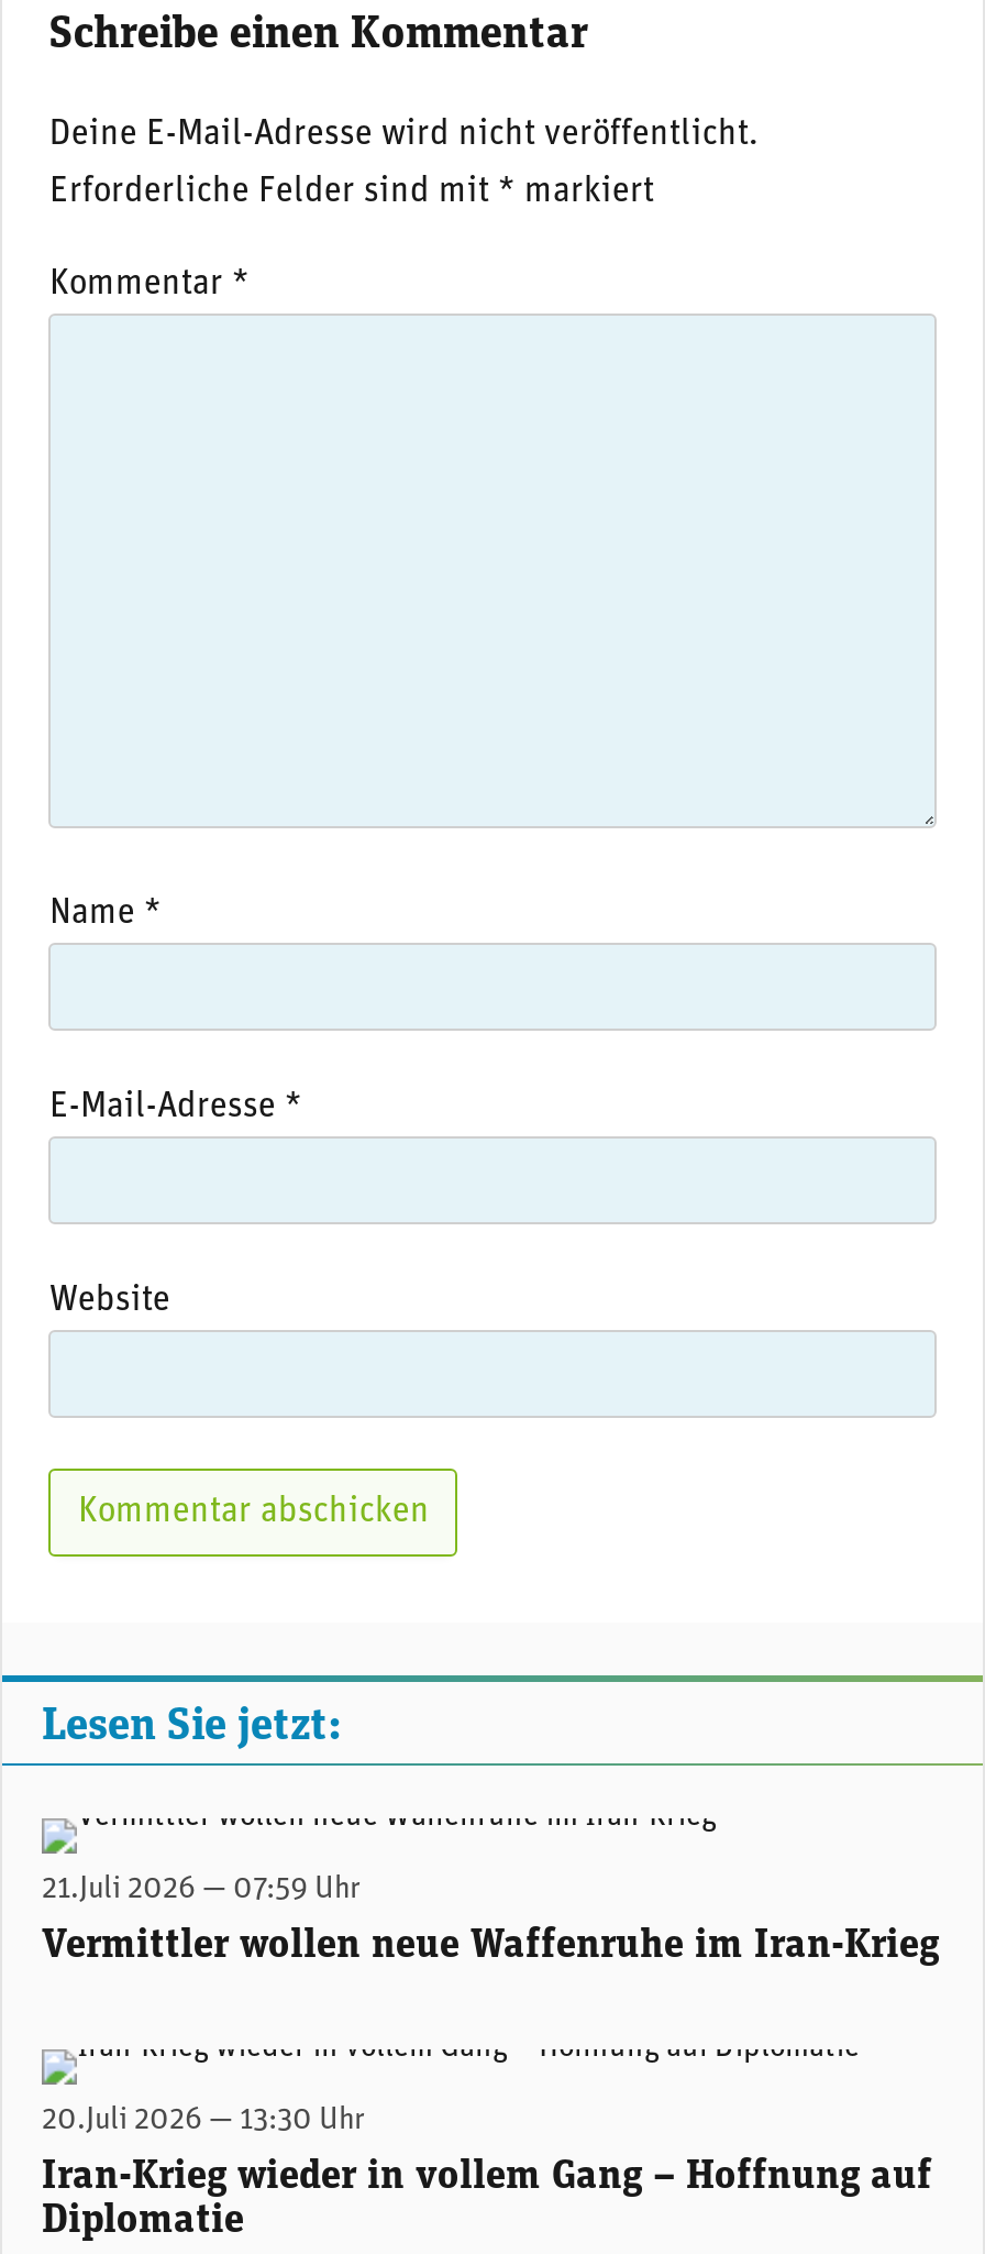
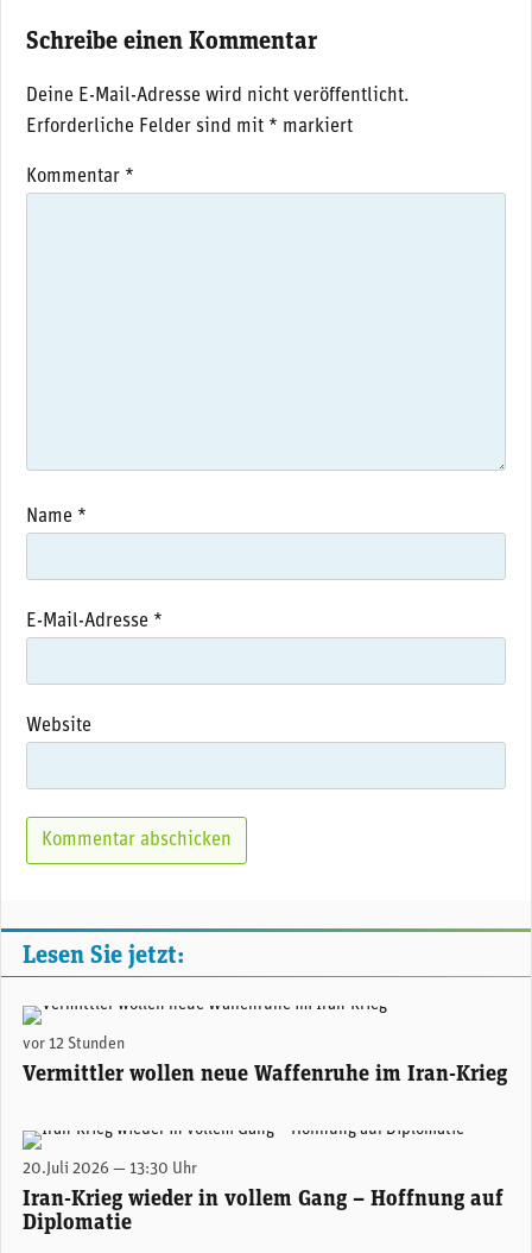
- 21.Juli 2026 — 07:59 Uhr
+ vor 12 Stunden
